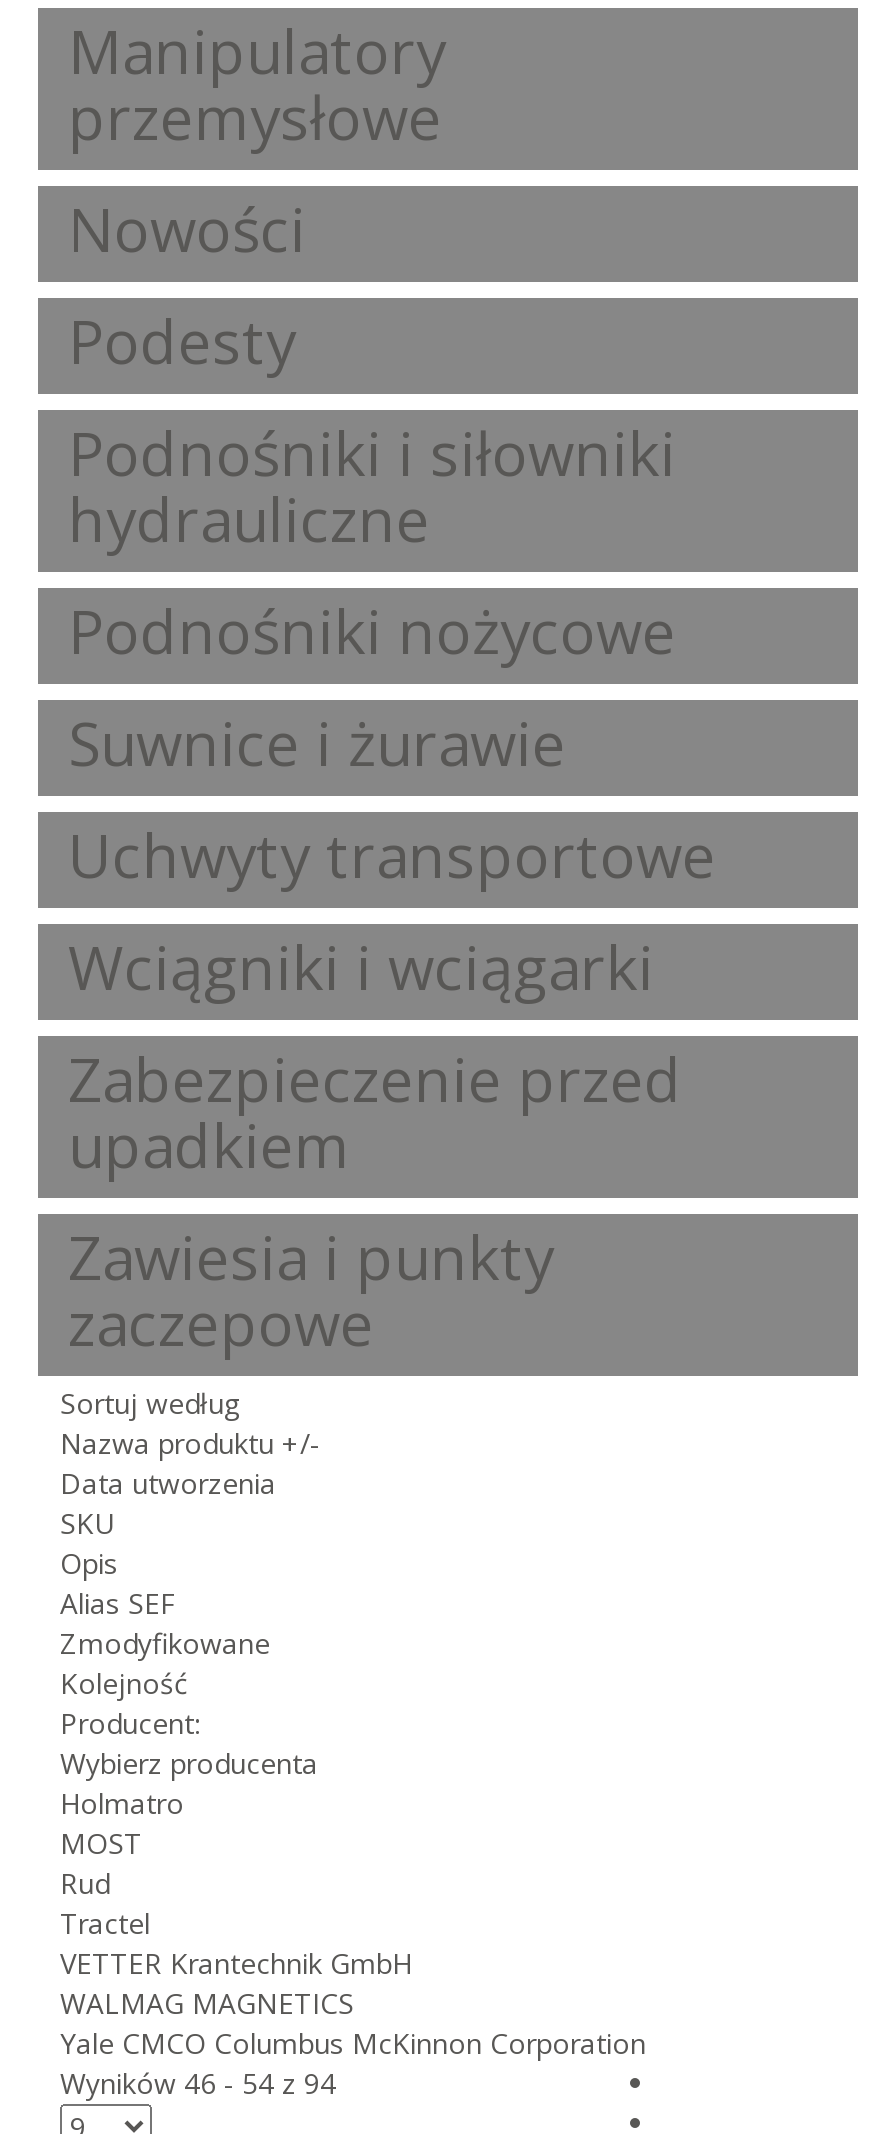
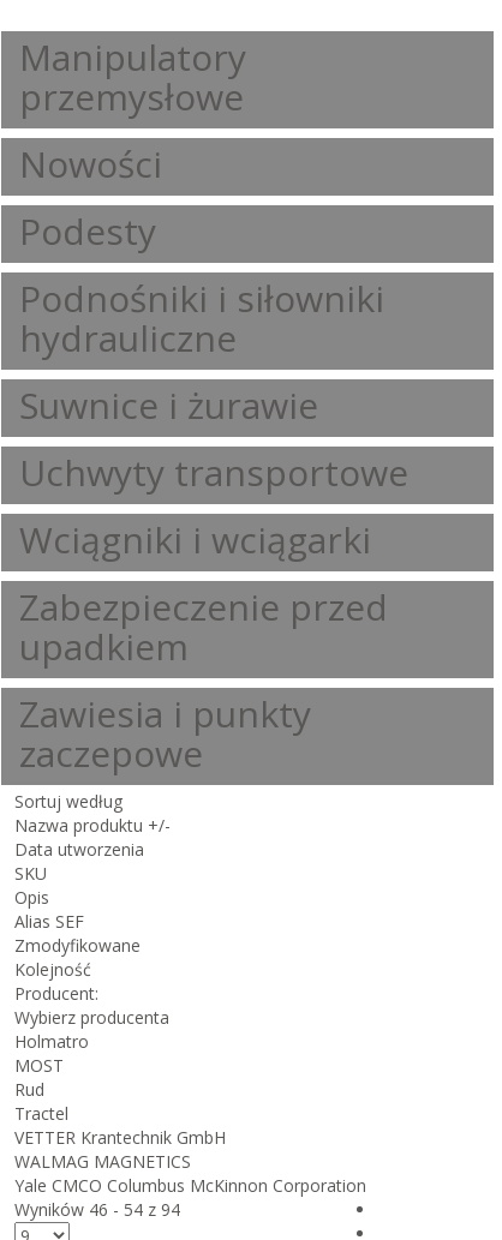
- Podnośniki nożycowe
